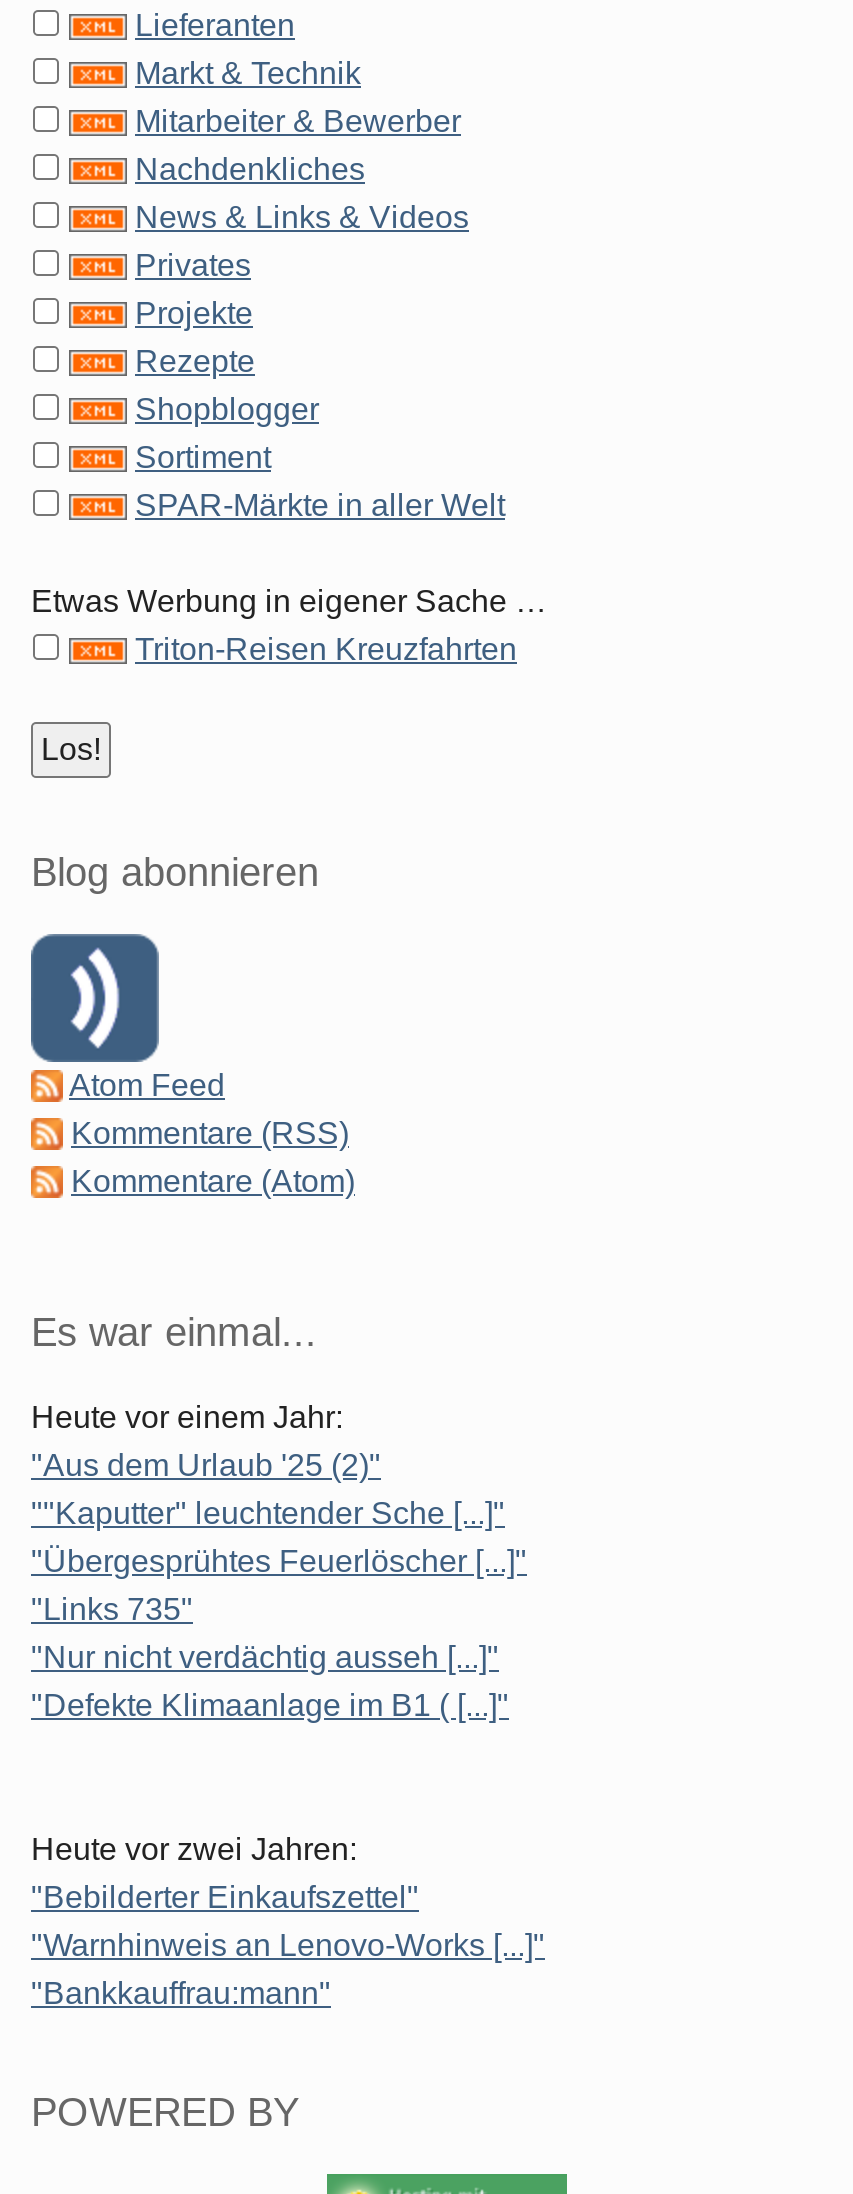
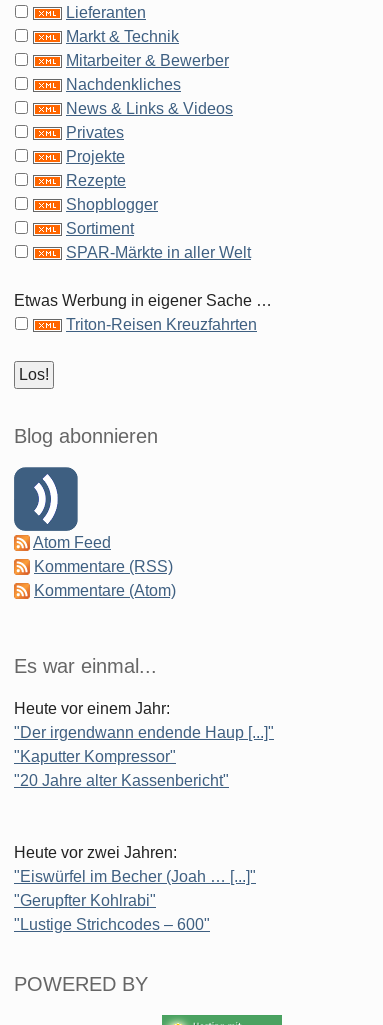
- "Aus dem Urlaub '25 (2)"
- ""Kaputter" leuchtender Sche [...]"
- "Übergesprühtes Feuerlöscher [...]"
- "Links 735"
- "Nur nicht verdächtig ausseh [...]"
- "Defekte Klimaanlage im B1 ( [...]"
+ "Der irgendwann endende Haup [...]"
+ "Kaputter Kompressor"
+ "20 Jahre alter Kassenbericht"

- "Bebilderter Einkaufszettel"
- "Warnhinweis an Lenovo-Works [...]"
- "Bankkauffrau:mann"
+ "Eiswürfel im Becher (Joah … [...]"
+ "Gerupfter Kohlrabi"
+ "Lustige Strichcodes – 600"
